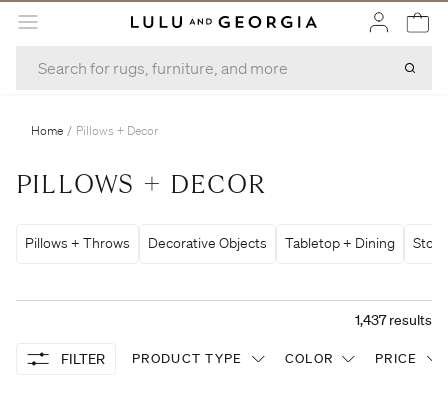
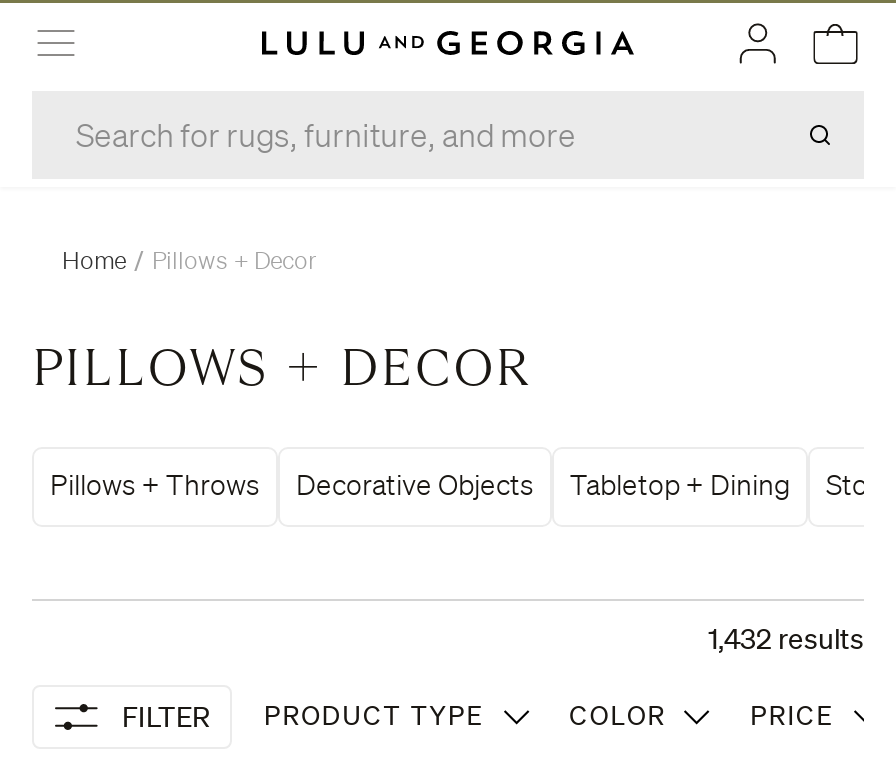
- 1,437 results
+ 1,432 results
